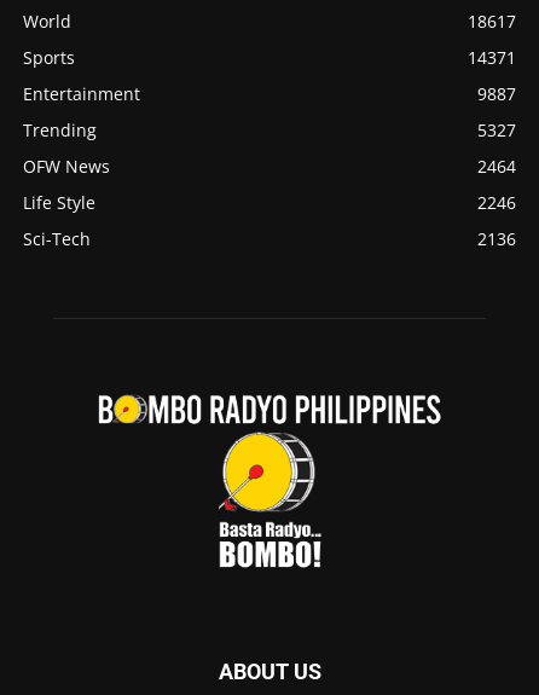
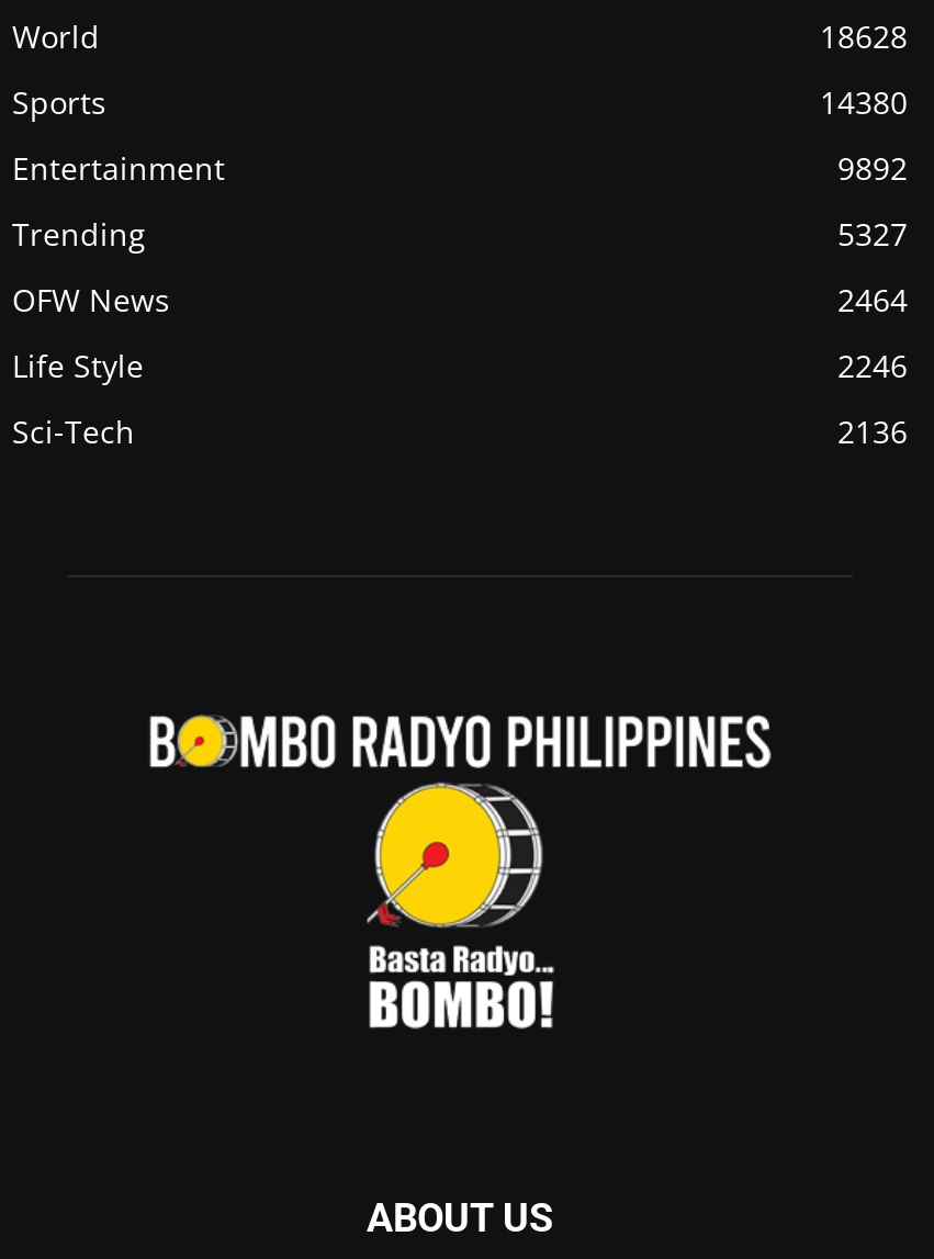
- 18617
+ 18628

- 14371
+ 14380

- 9887
+ 9892
